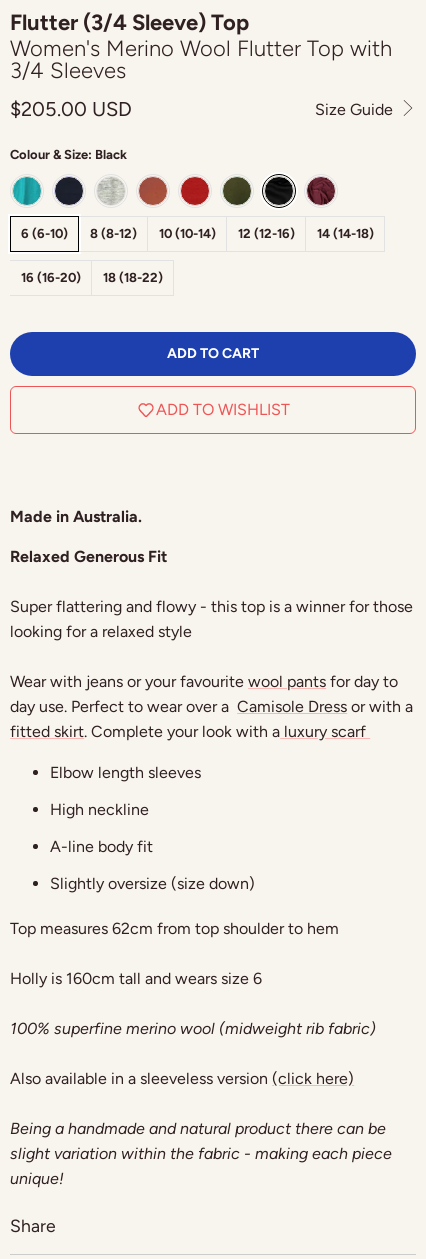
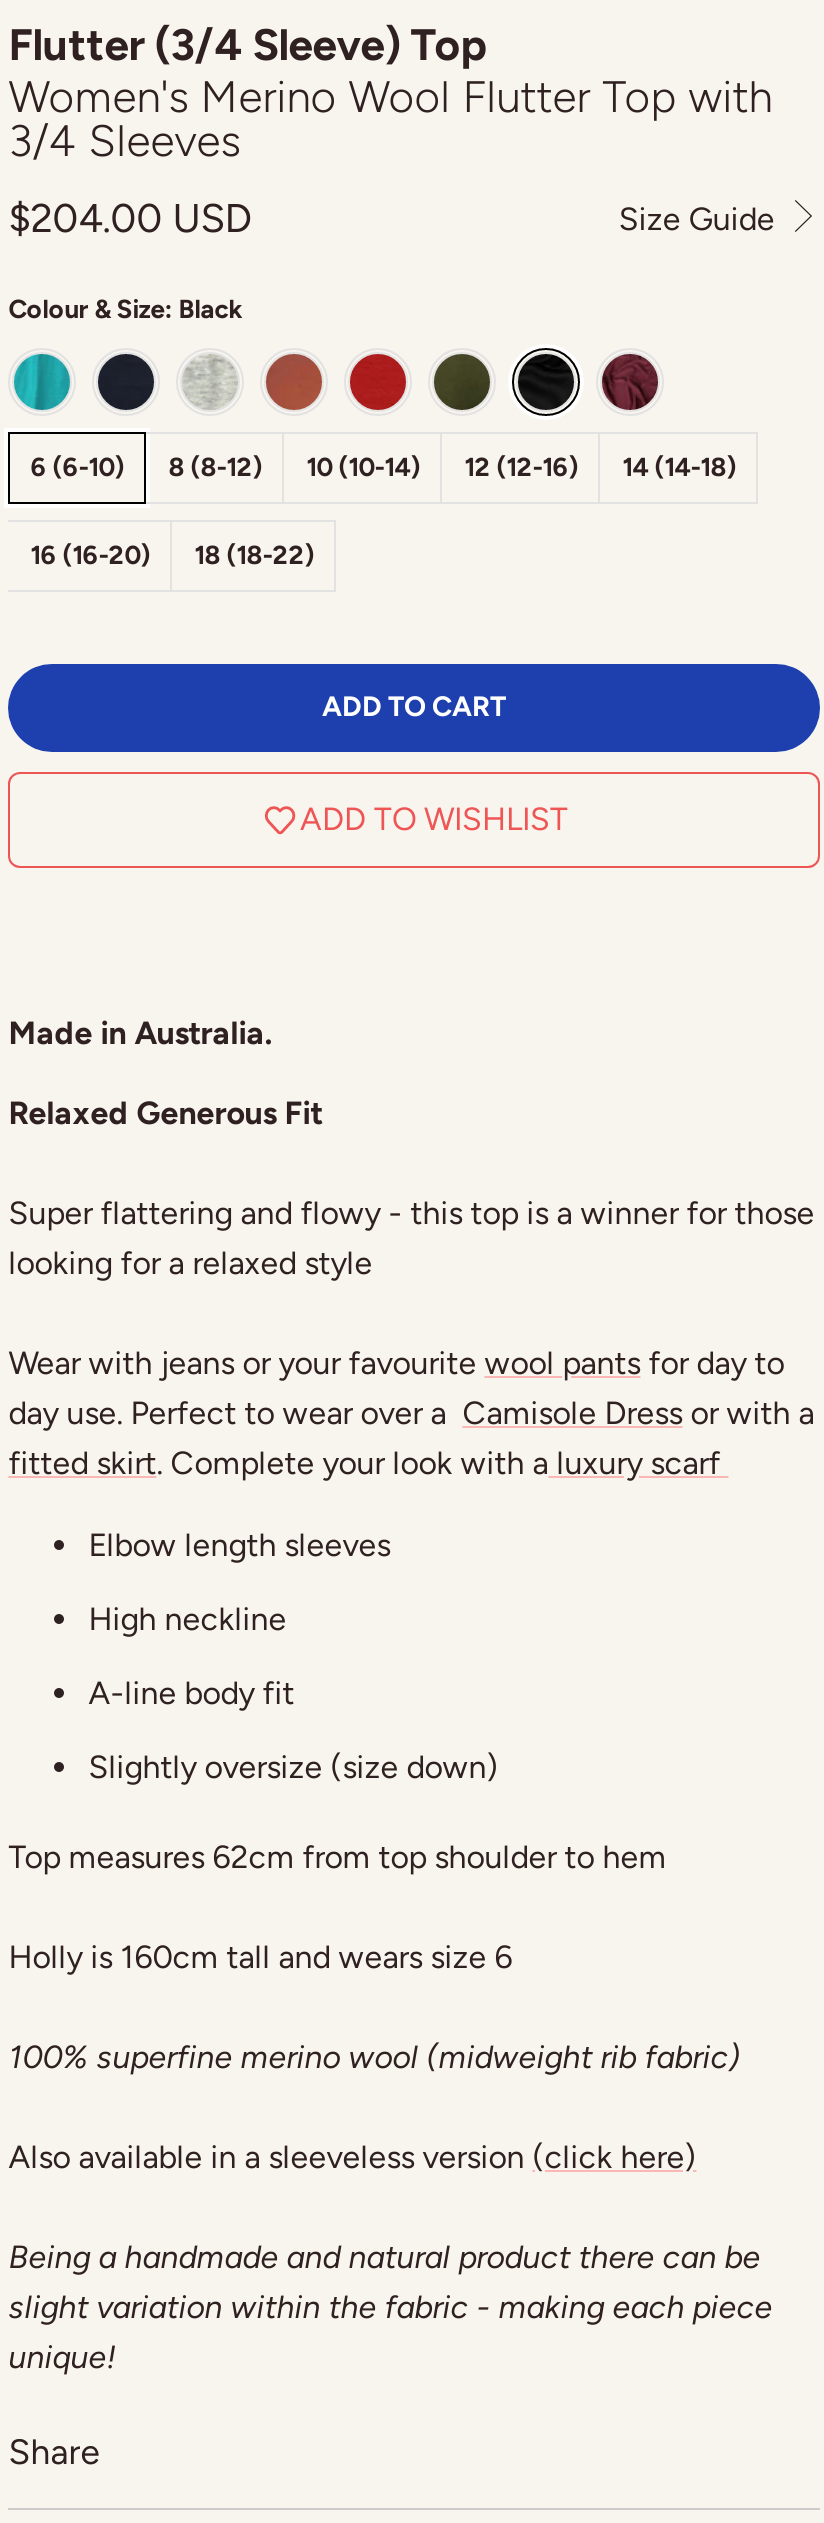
- $205.00 USD
+ $204.00 USD
